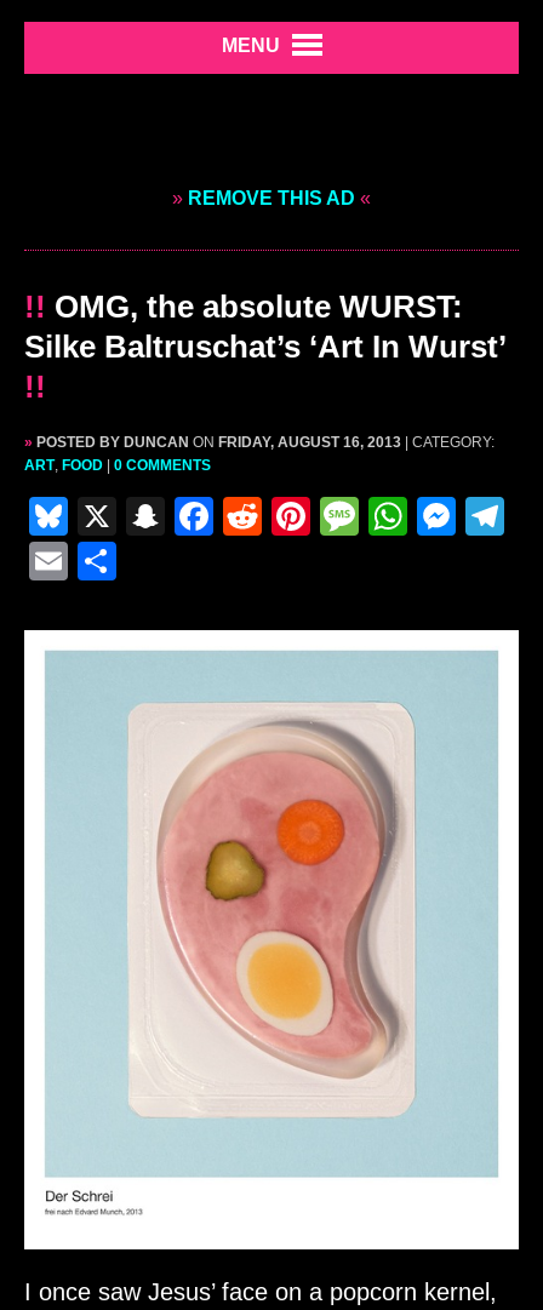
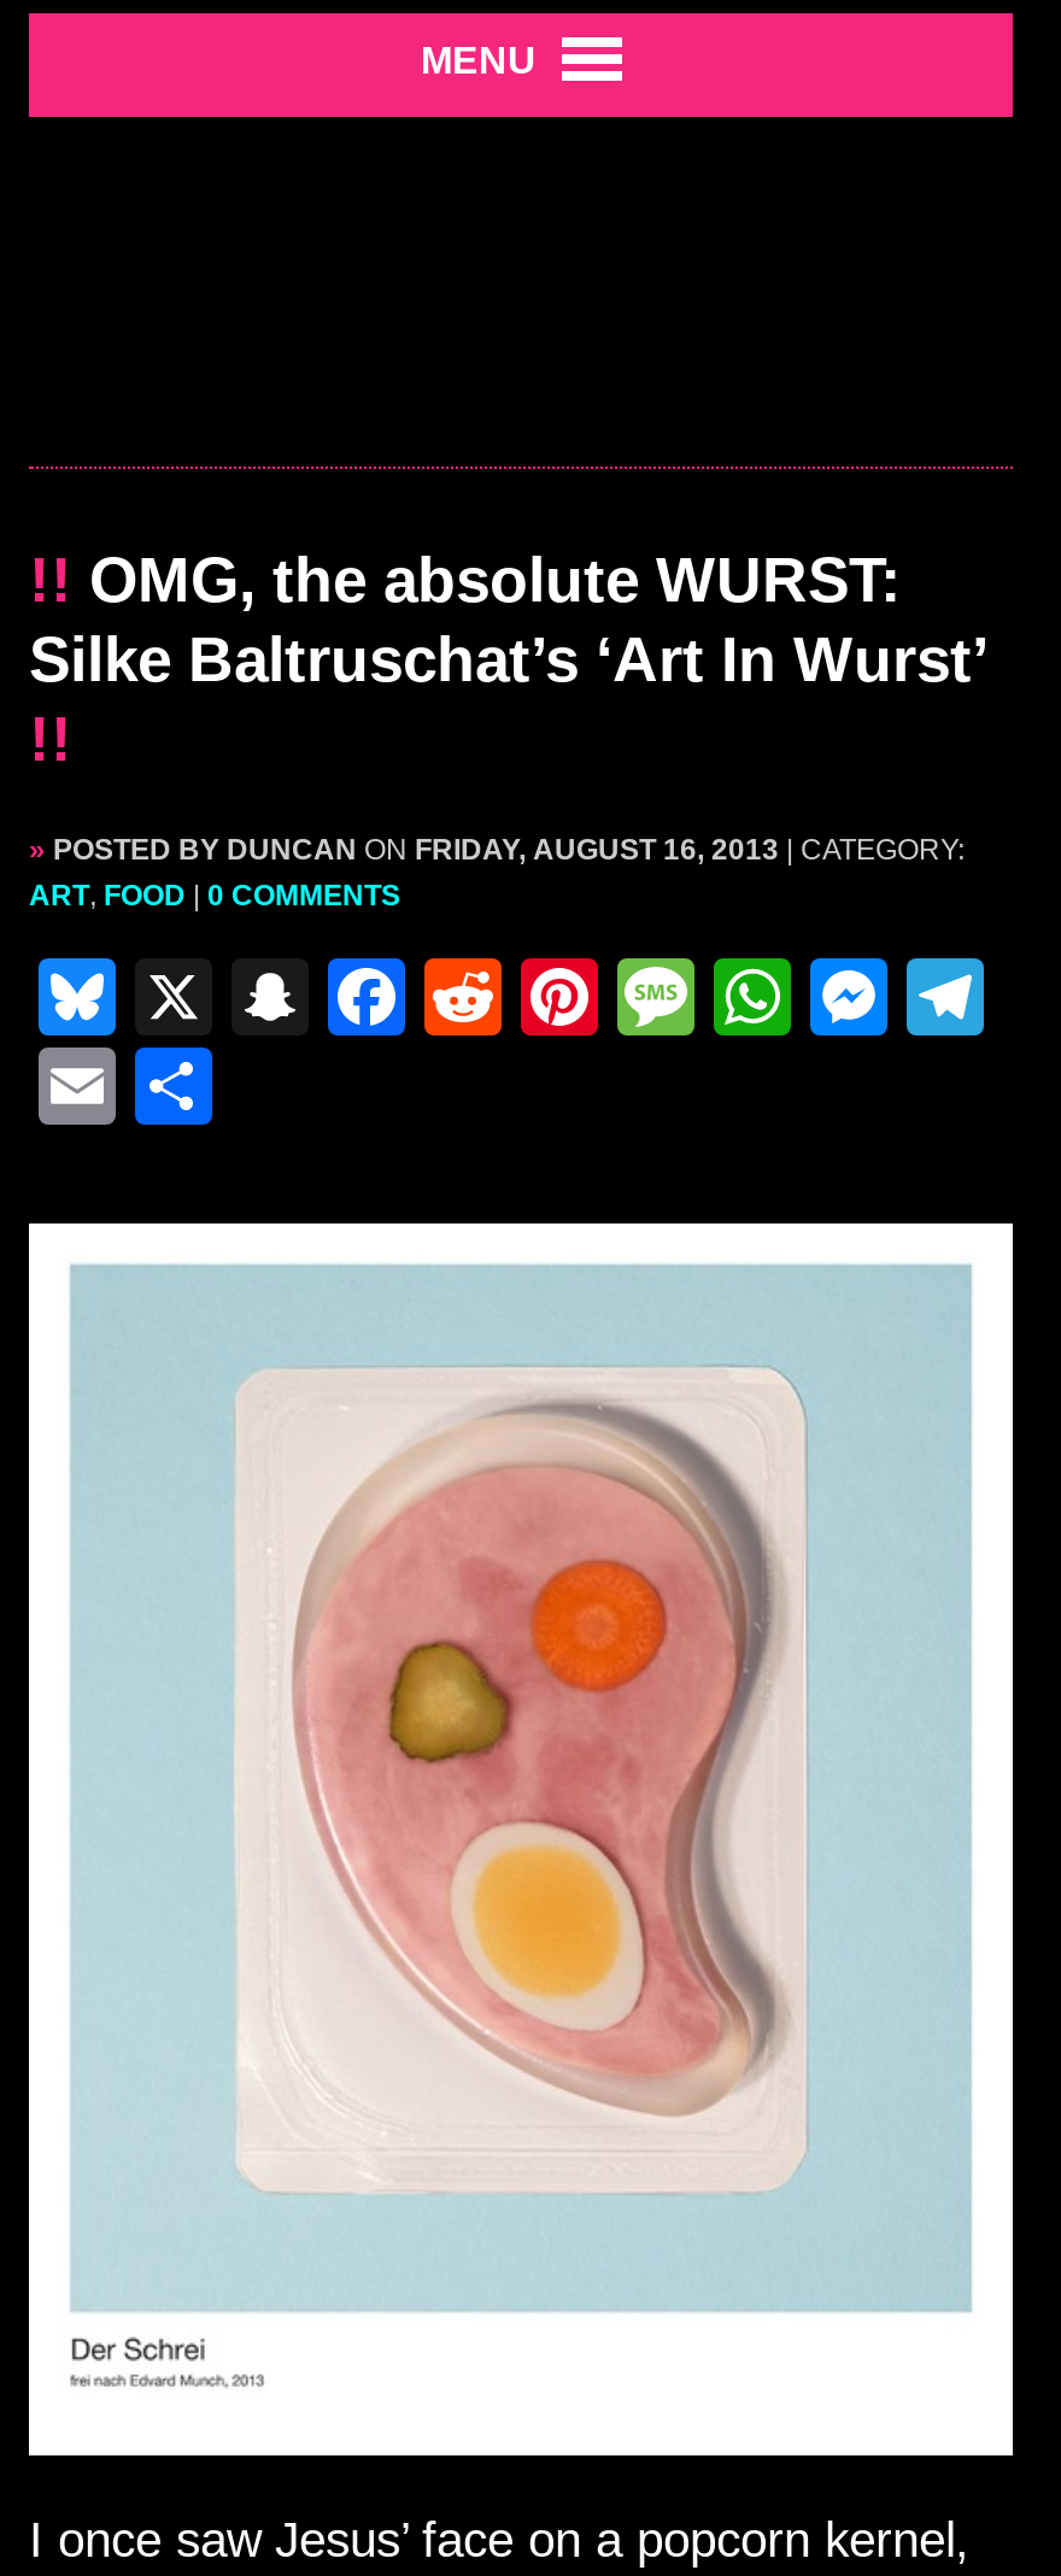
- » REMOVE THIS AD «
